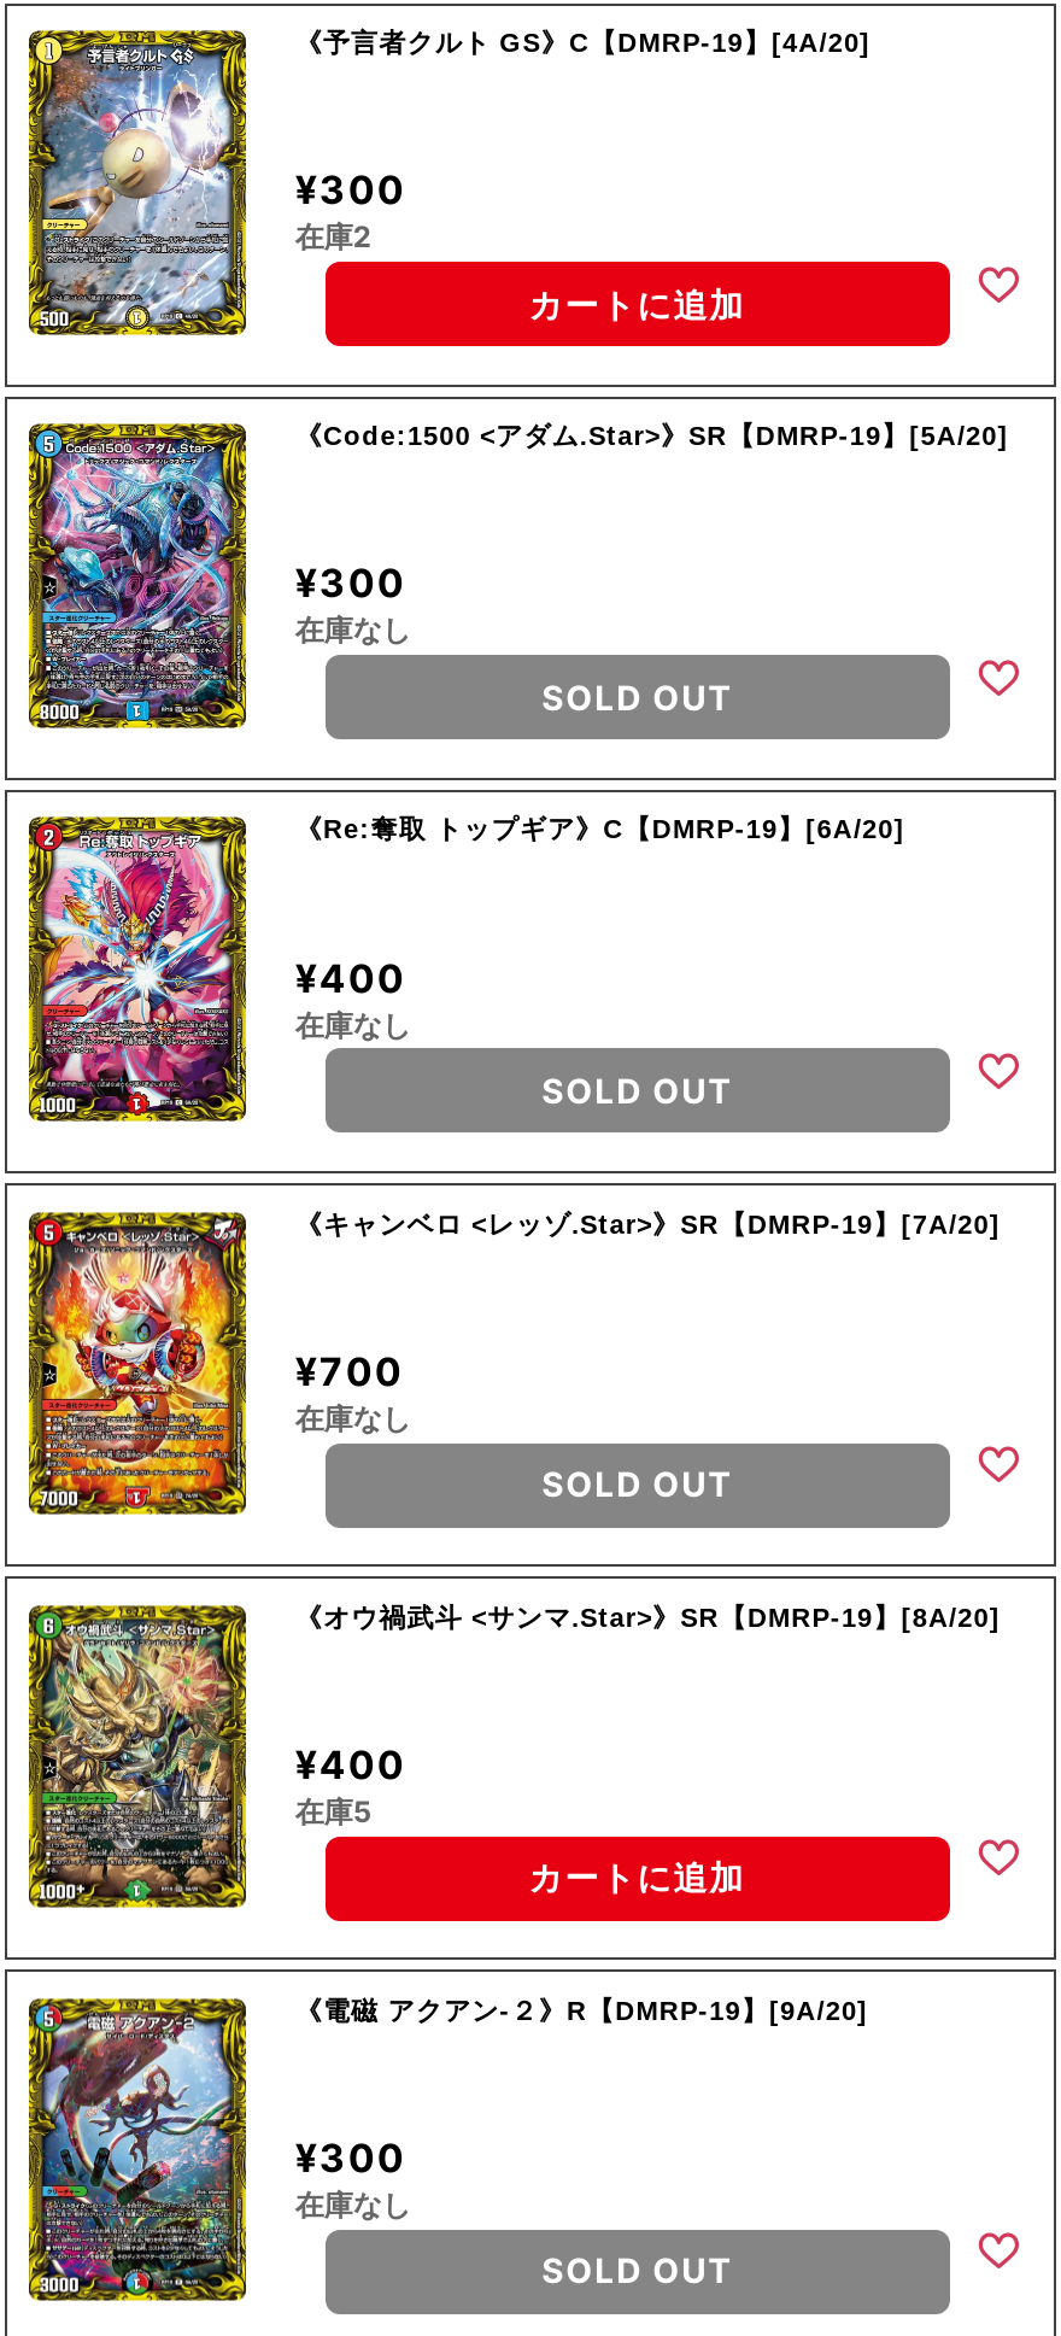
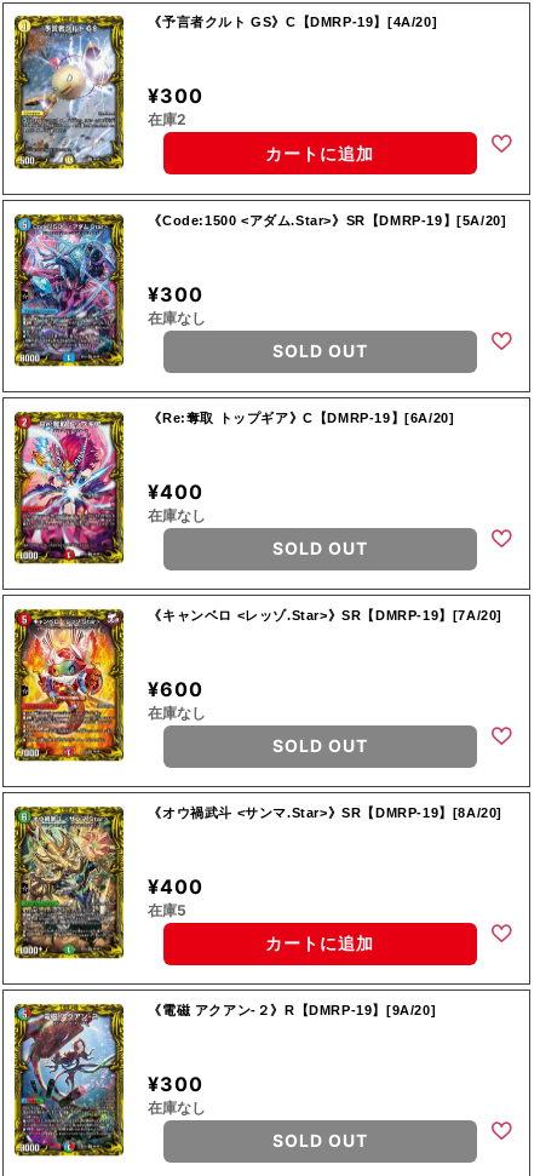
- ¥700
+ ¥600
